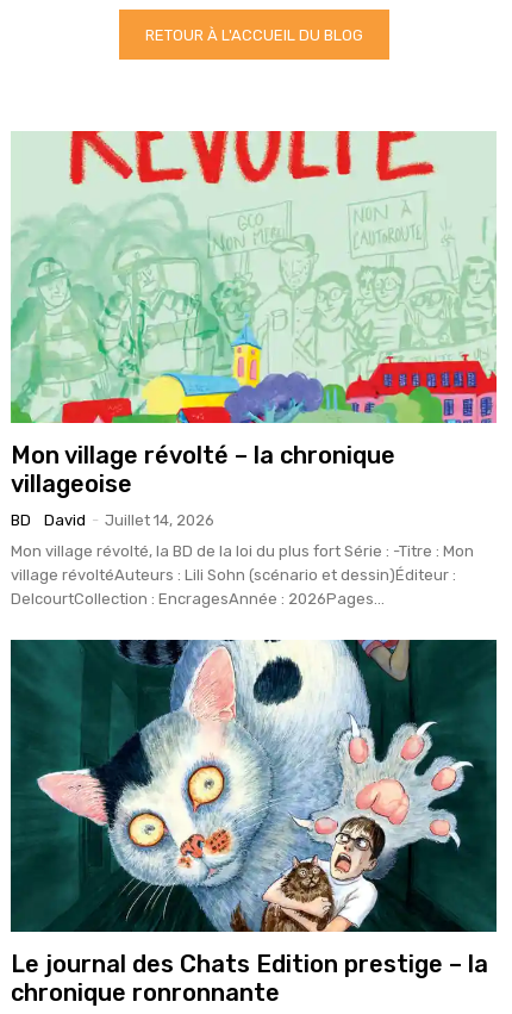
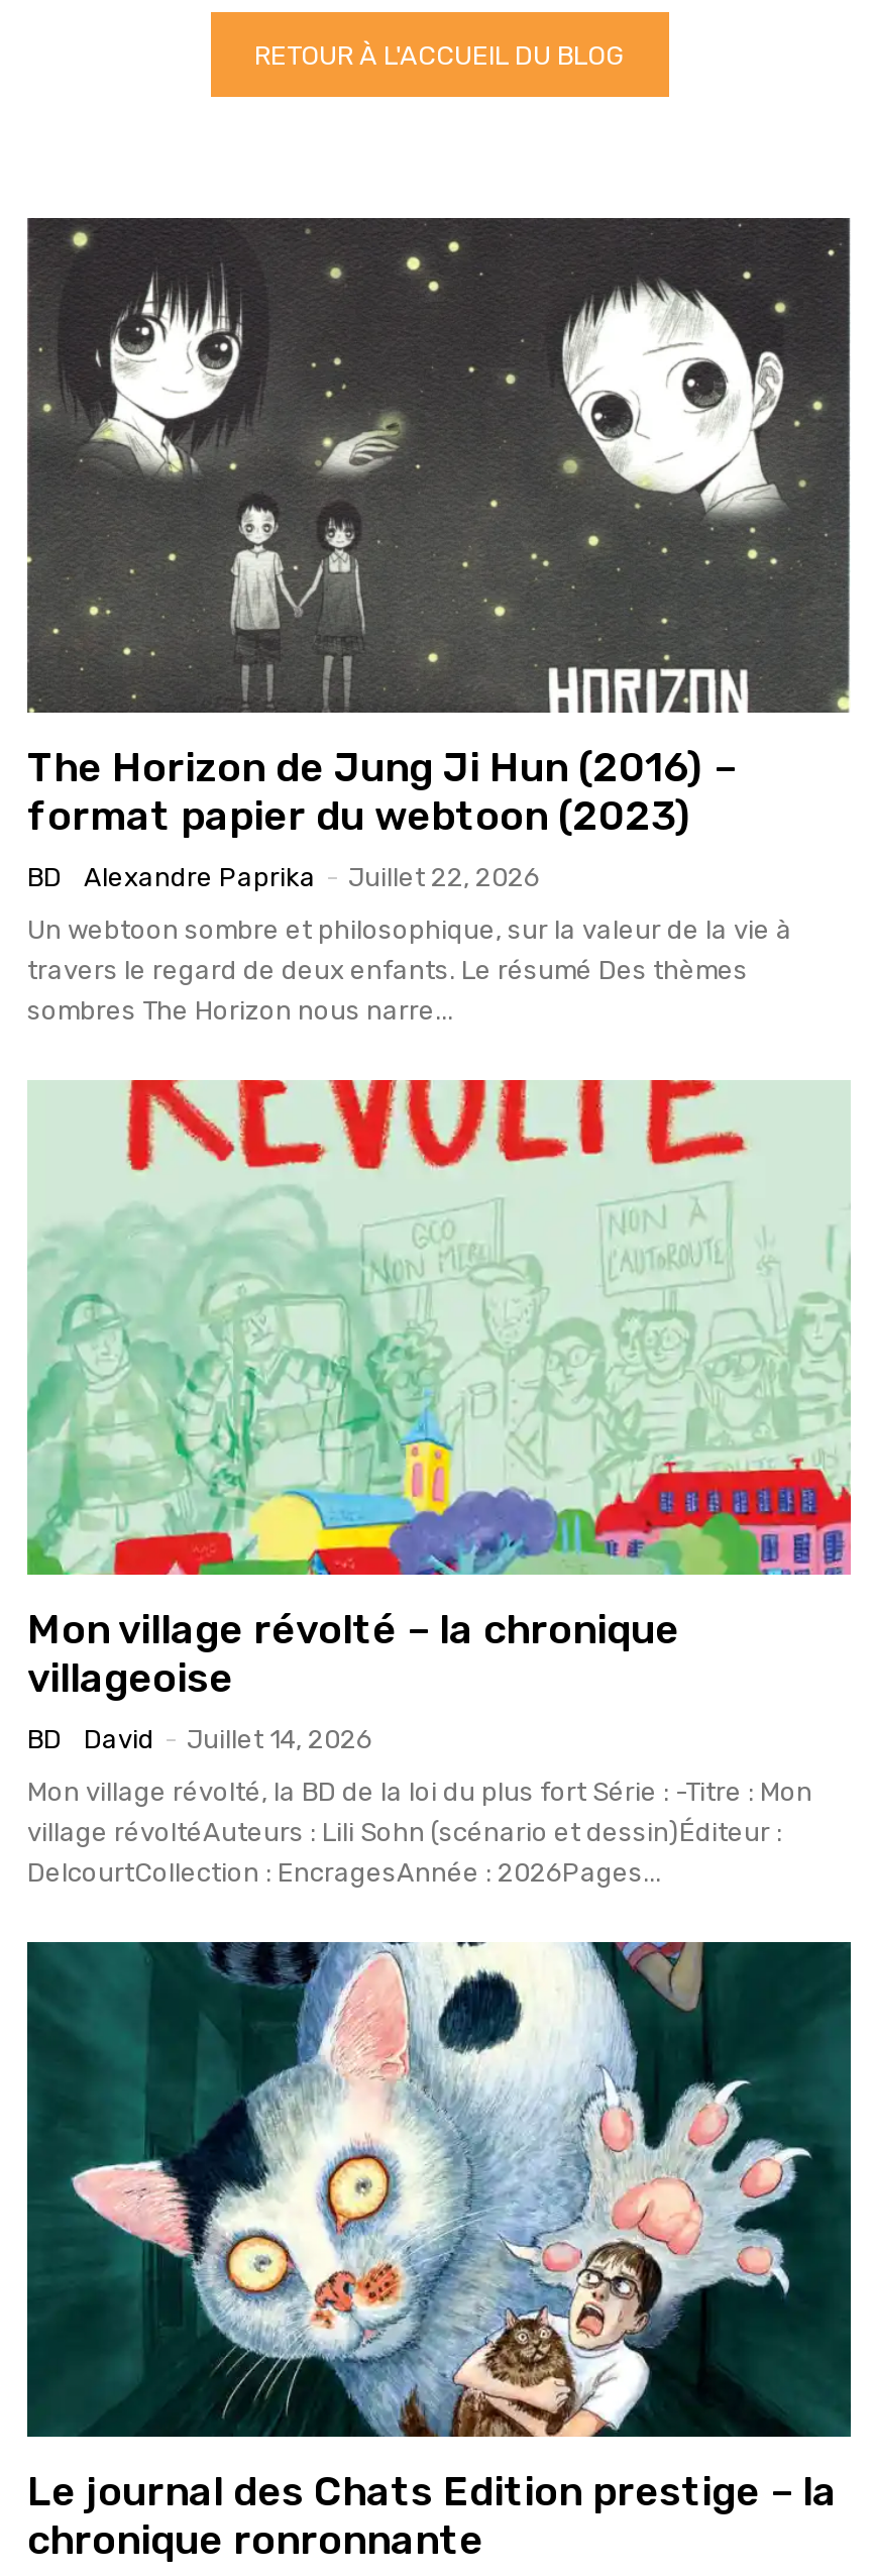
+ [image]
+ The Horizon de Jung Ji Hun (2016) –
+ format papier du webtoon (2023)
+ BD
+ Alexandre Paprika - Juillet 22, 2026
+ Un webtoon sombre et philosophique, sur la valeur de la vie à
+ travers le regard de deux enfants. Le résumé Des thèmes
+ sombres The Horizon nous narre...
